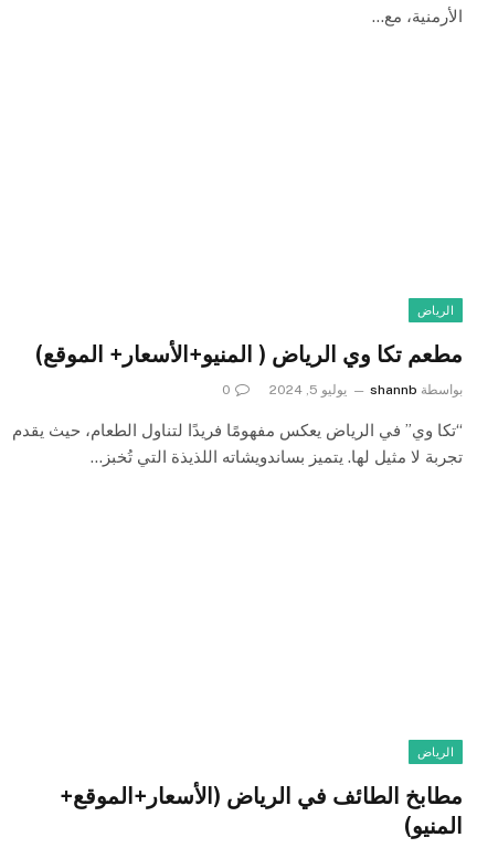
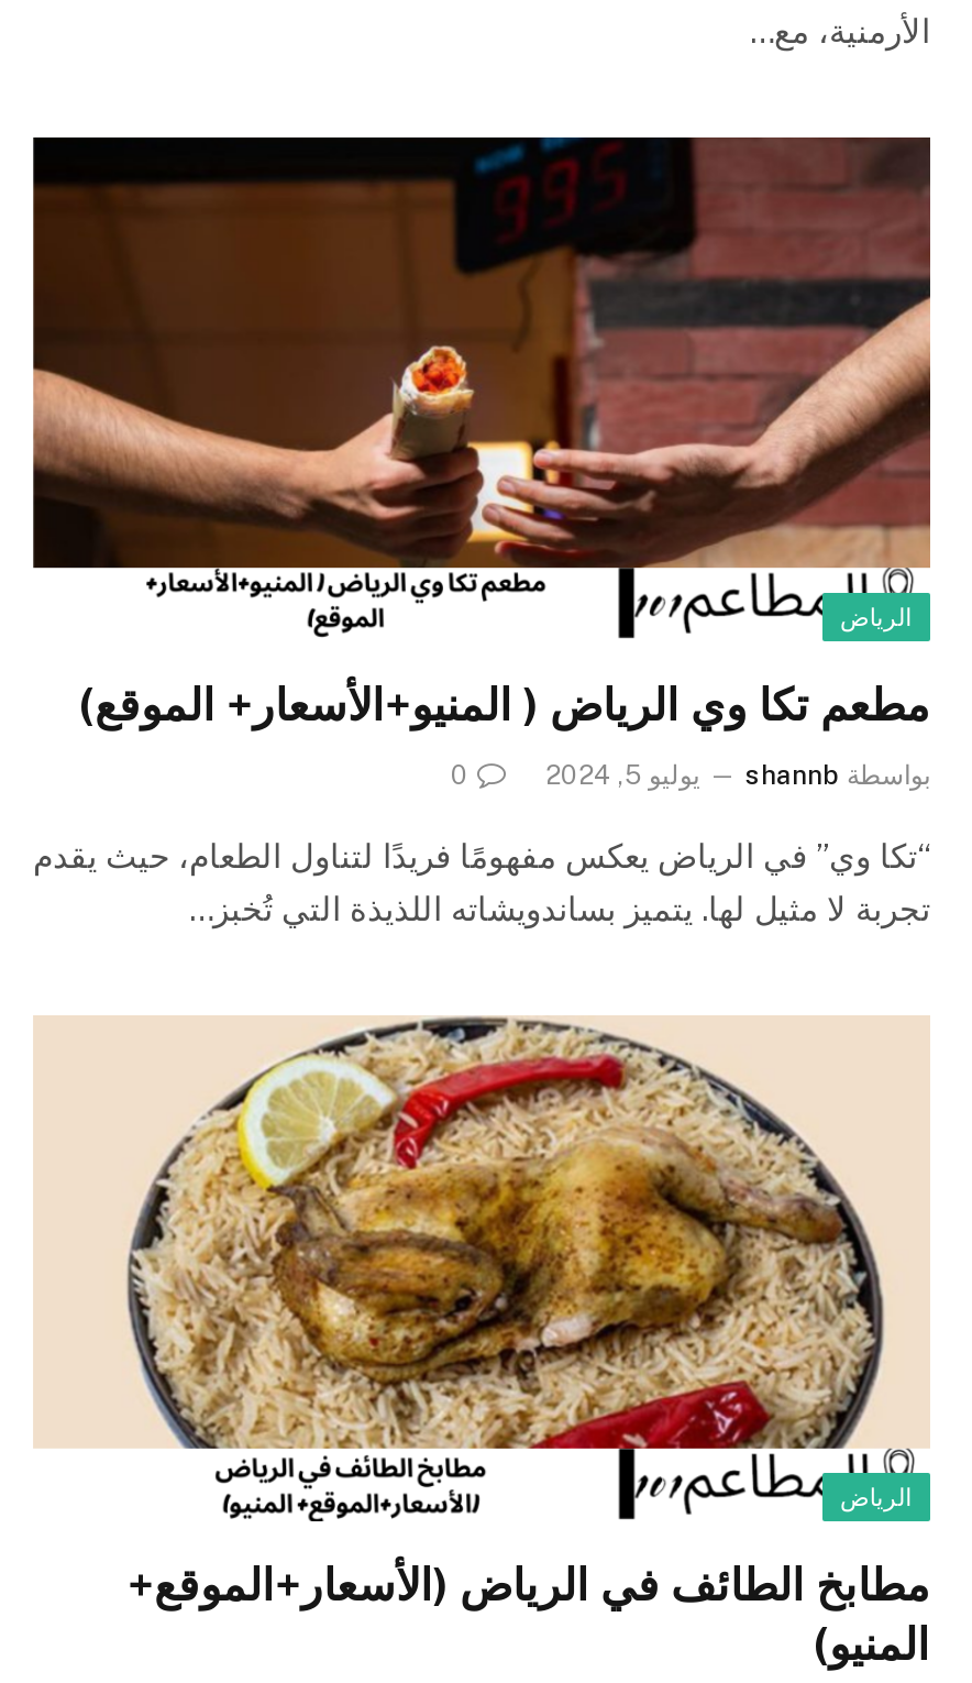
+ [image]

+ [image]
